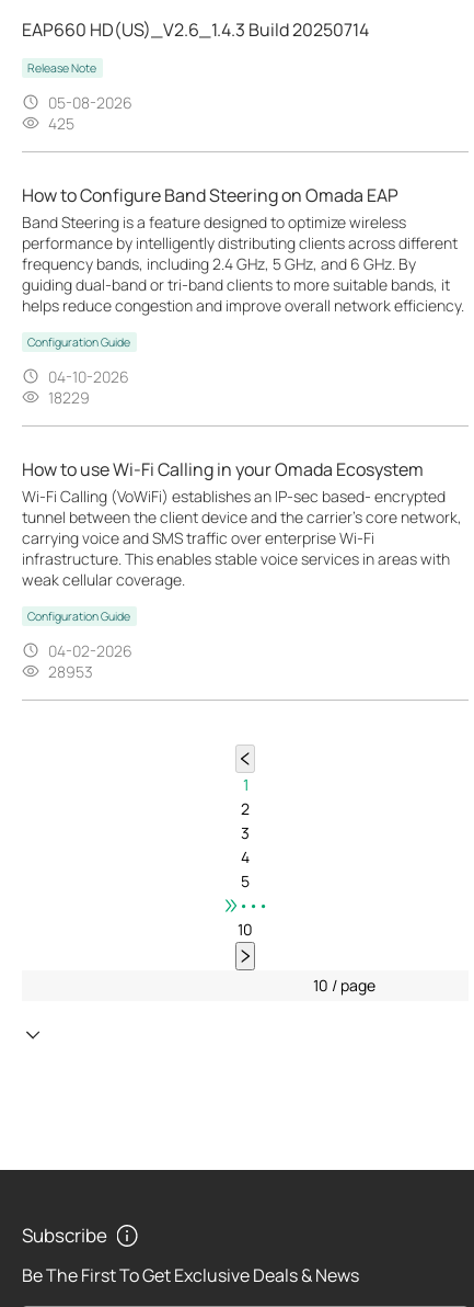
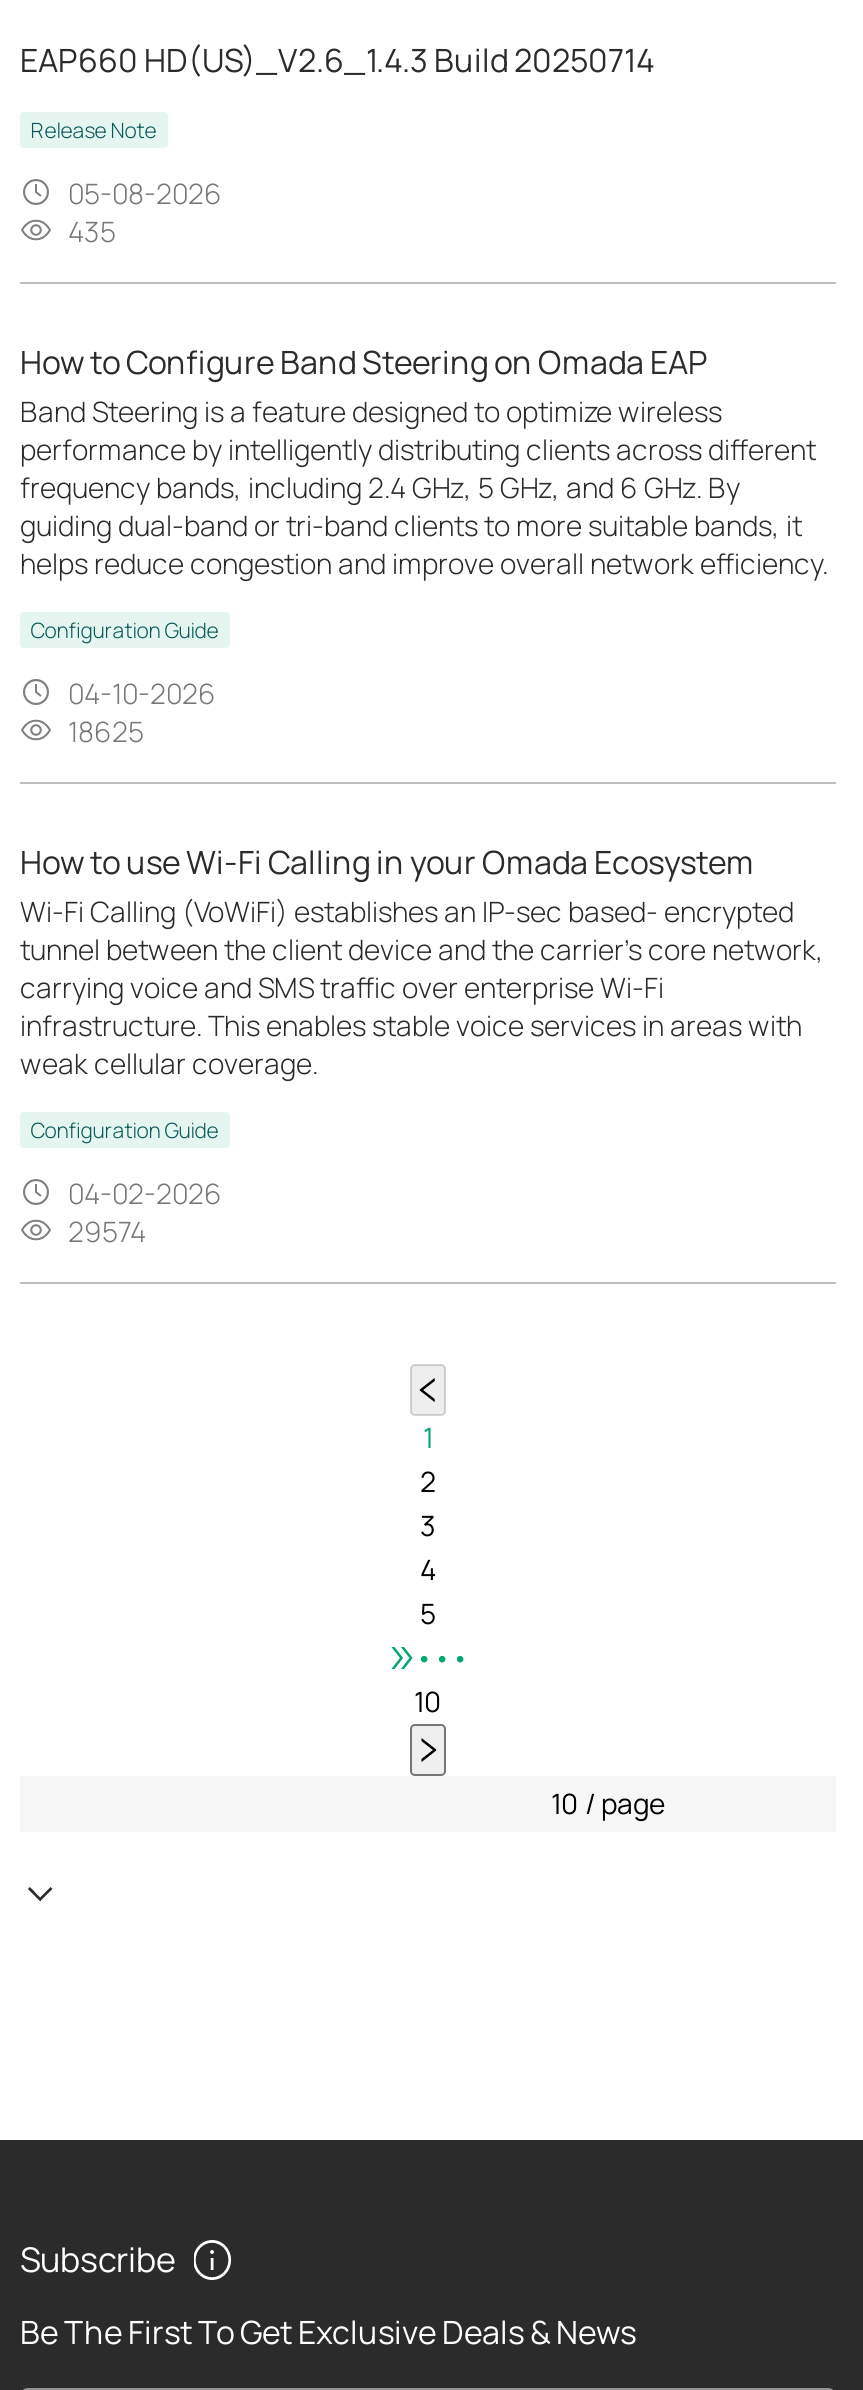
- 425
+ 435

- 18229
+ 18625

- 28953
+ 29574
